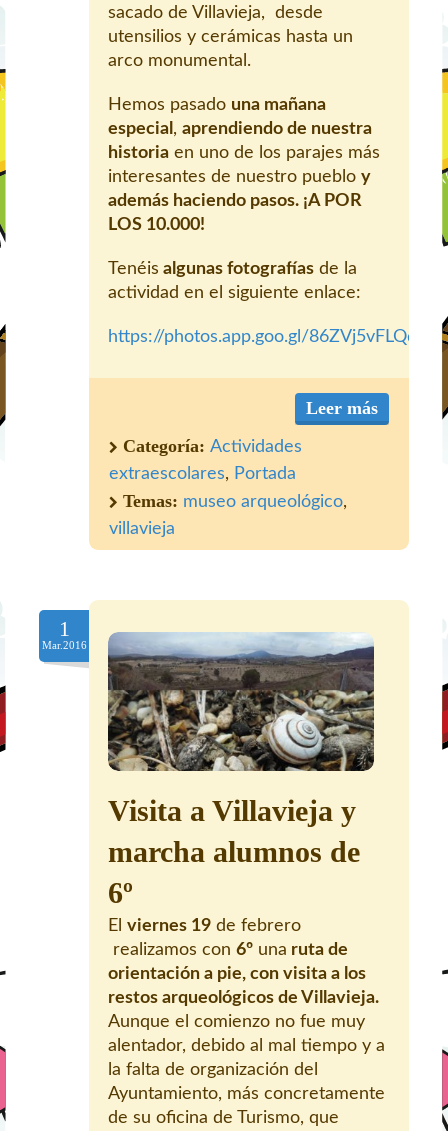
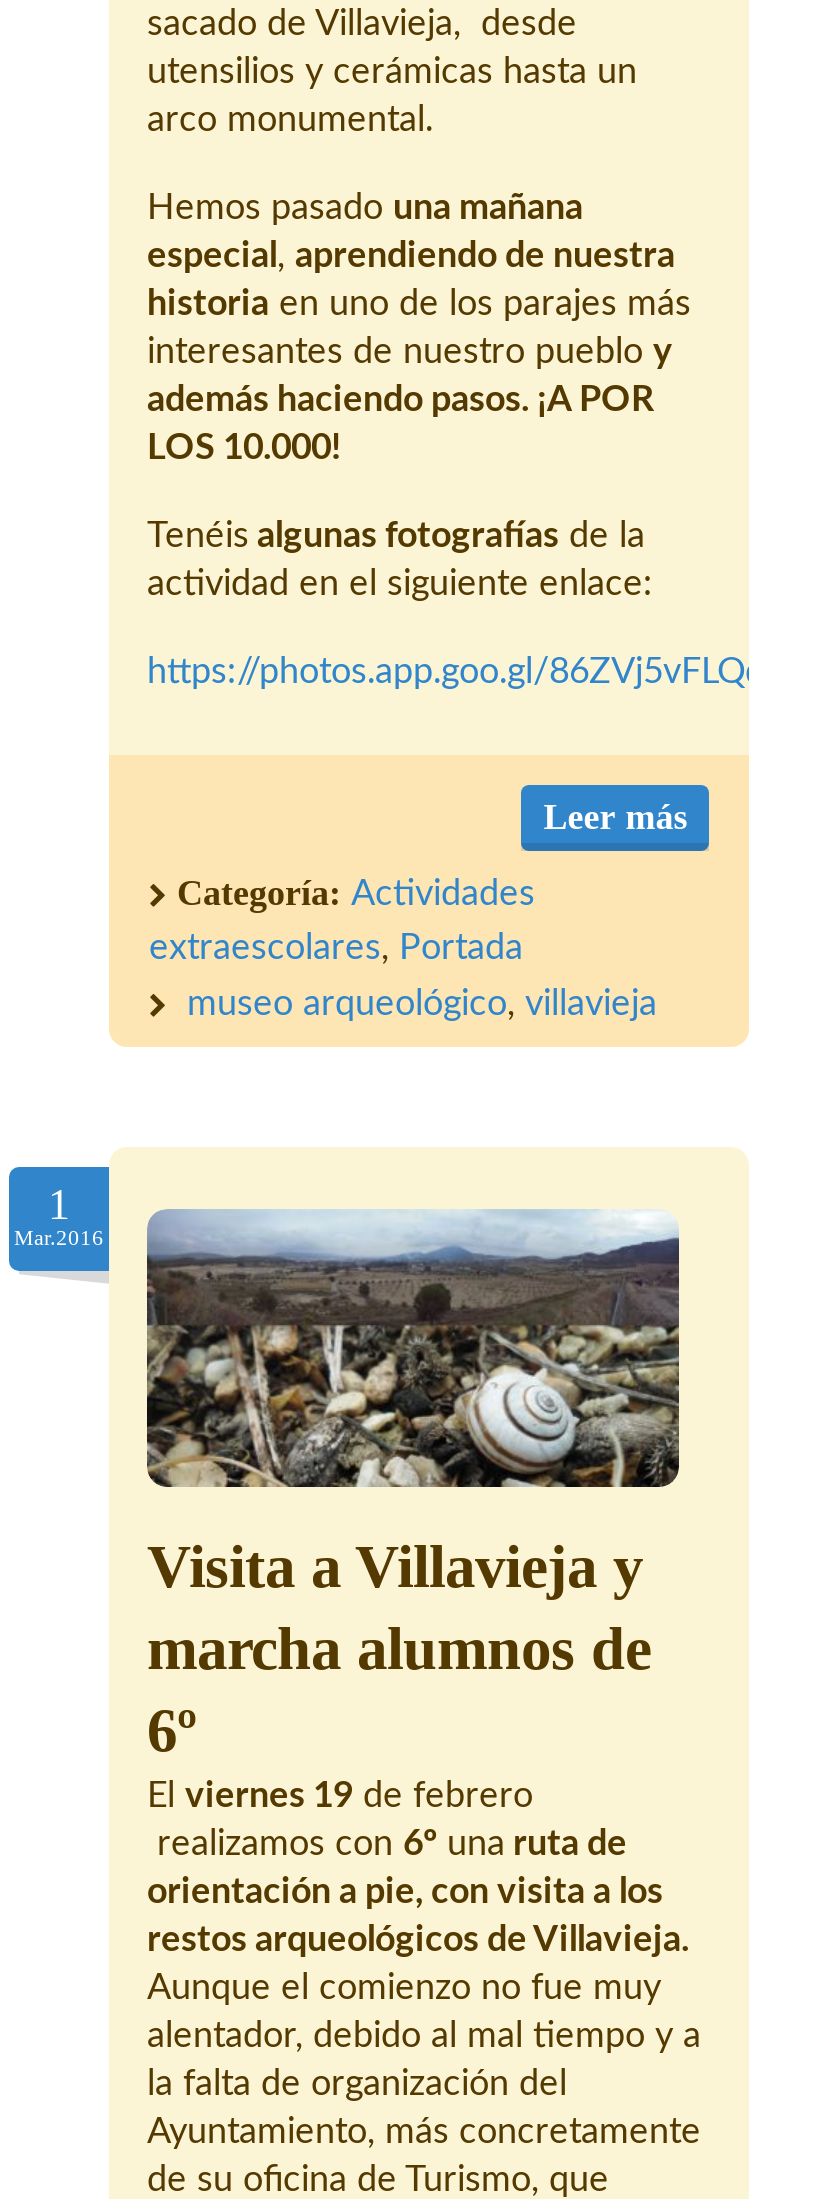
- Temas: museo arqueológico,
- villavieja
+ museo arqueológico, villavieja
